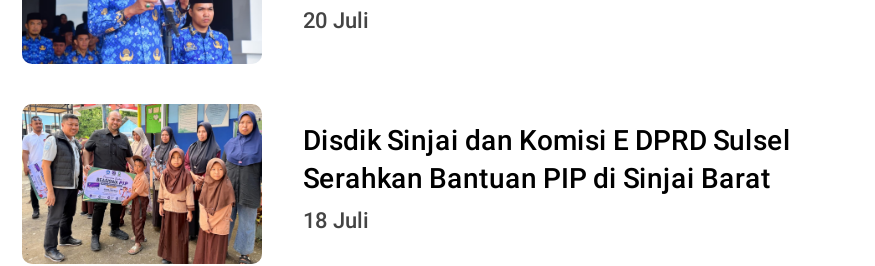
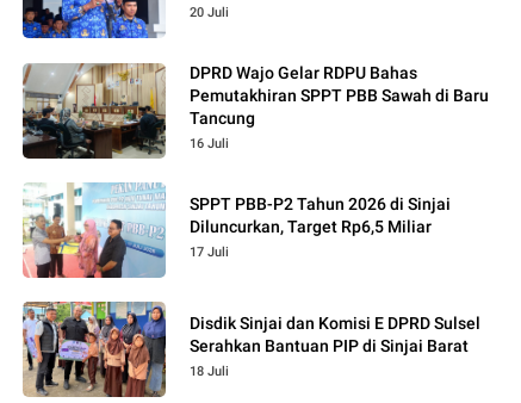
+ [image]
+ DPRD Wajo Gelar RDPU Bahas
+ Pemutakhiran SPPT PBB Sawah di Baru
+ Tancung
+ 16 Juli
+ SPPT PBB-P2 Tahun 2026 di Sinjai
+ Diluncurkan, Target Rp6,5 Miliar
+ 17 Juli

+ [image]
